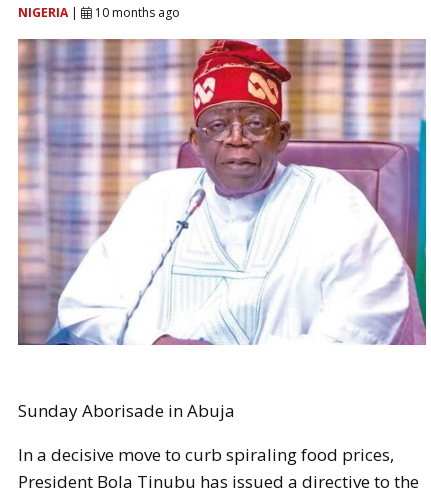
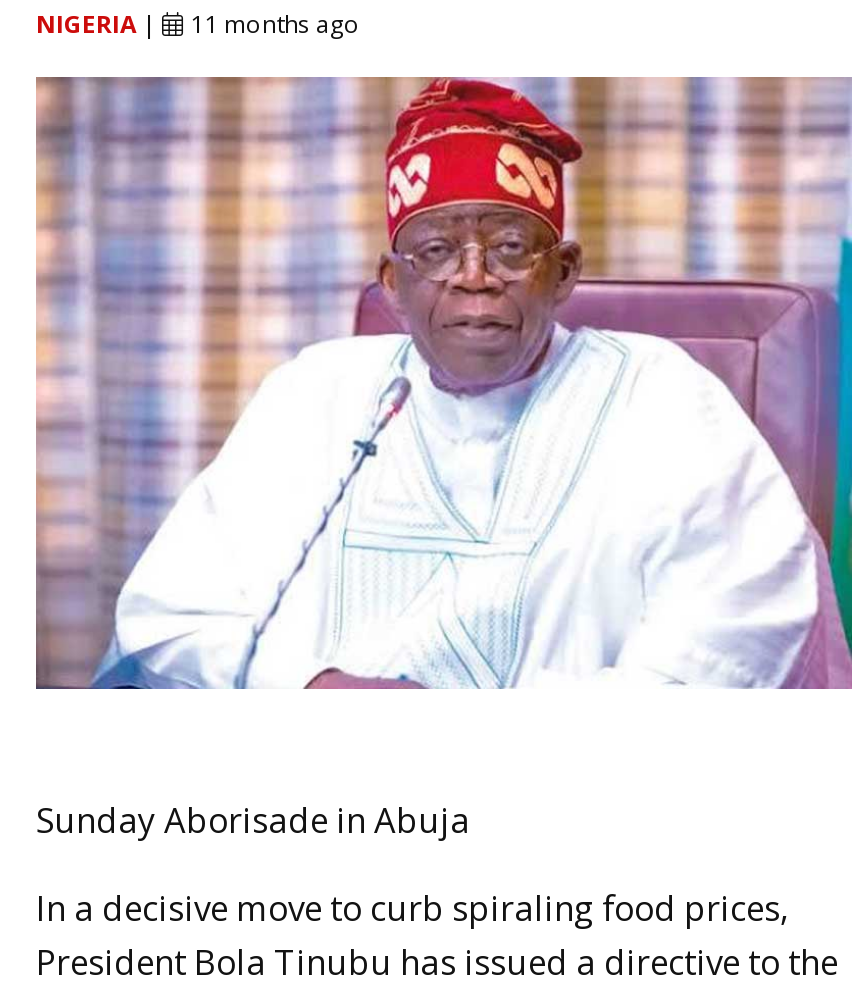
- 10 months ago
+ 11 months ago
